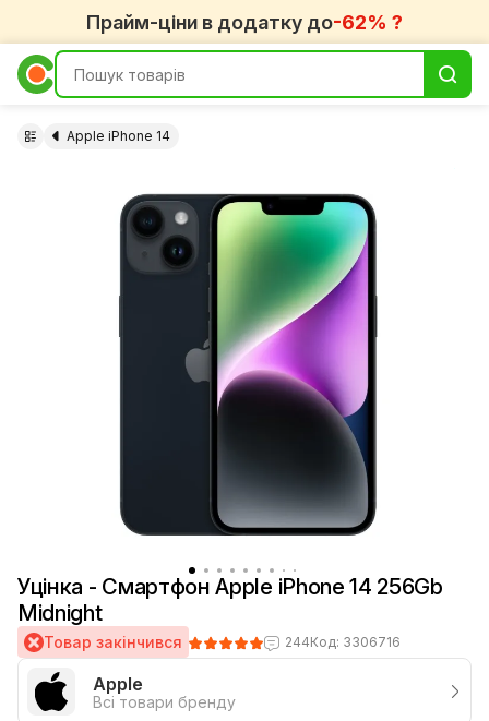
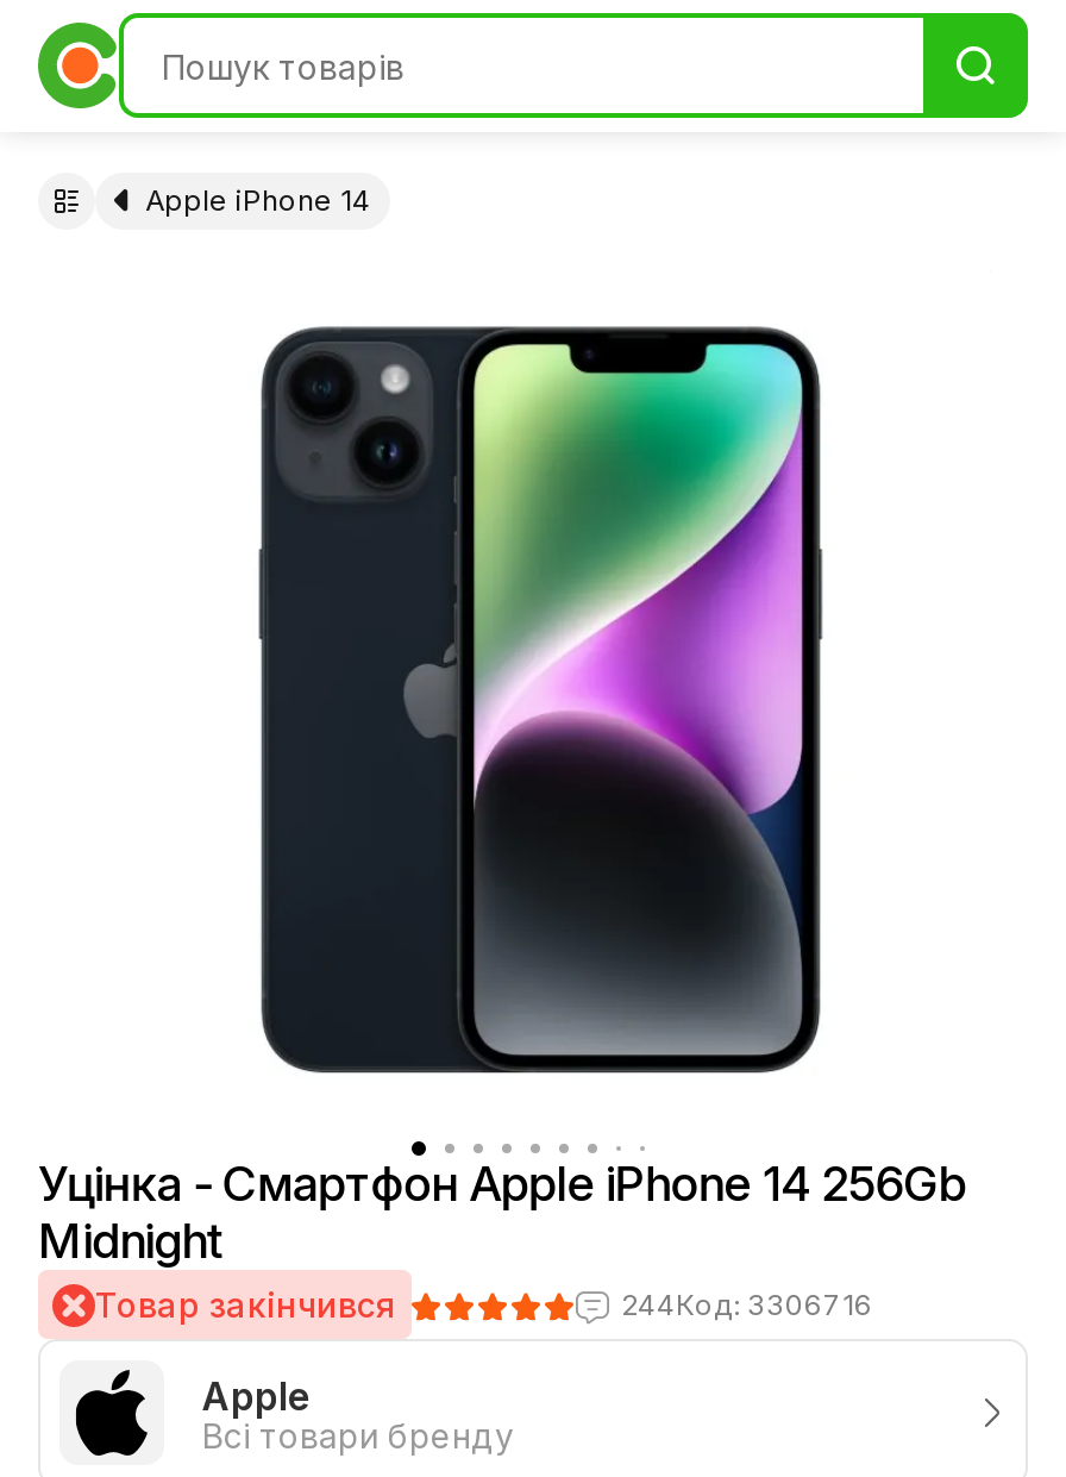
- Прайм-ціни в додатку до-62% ?
